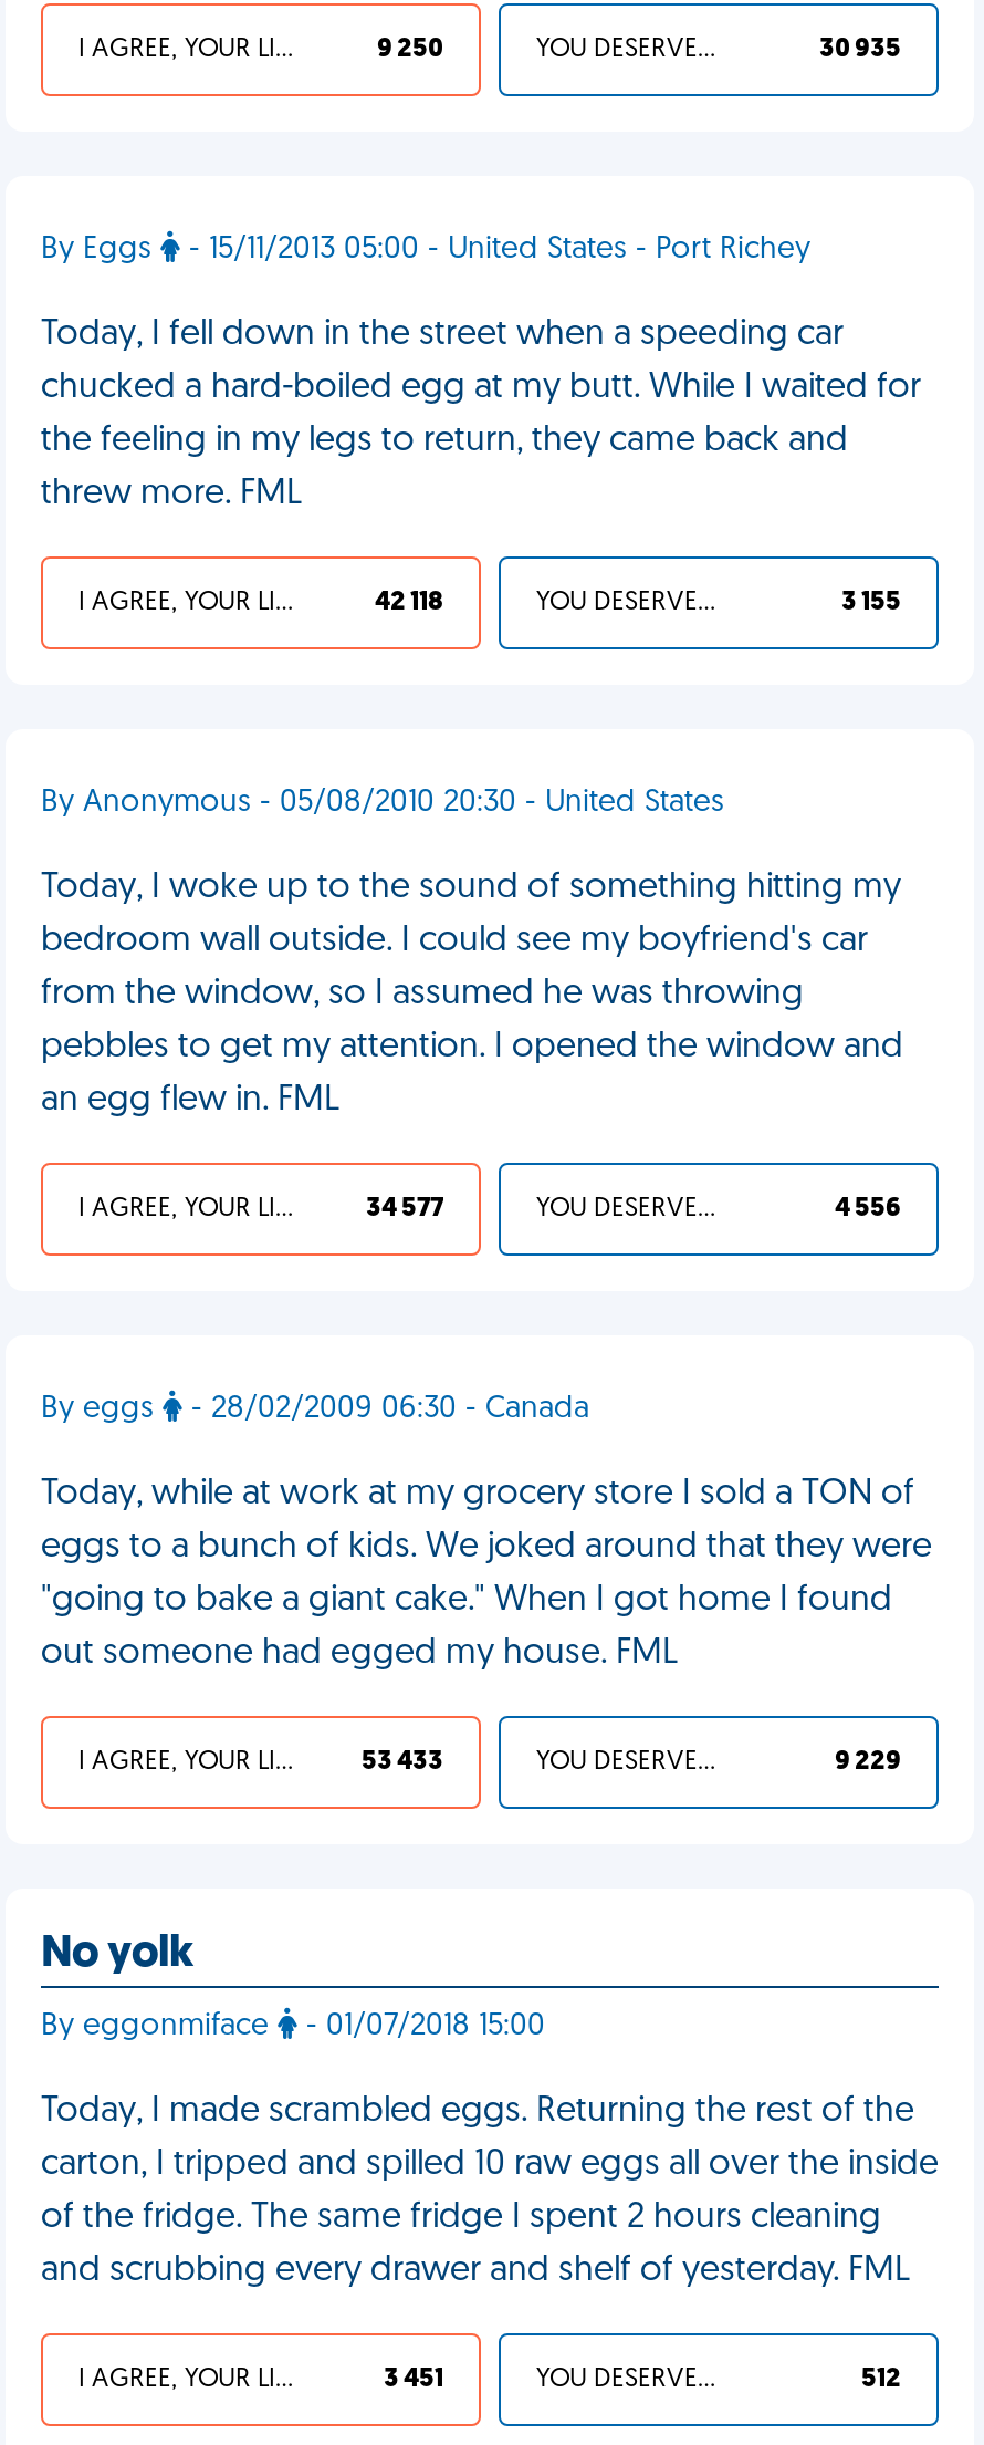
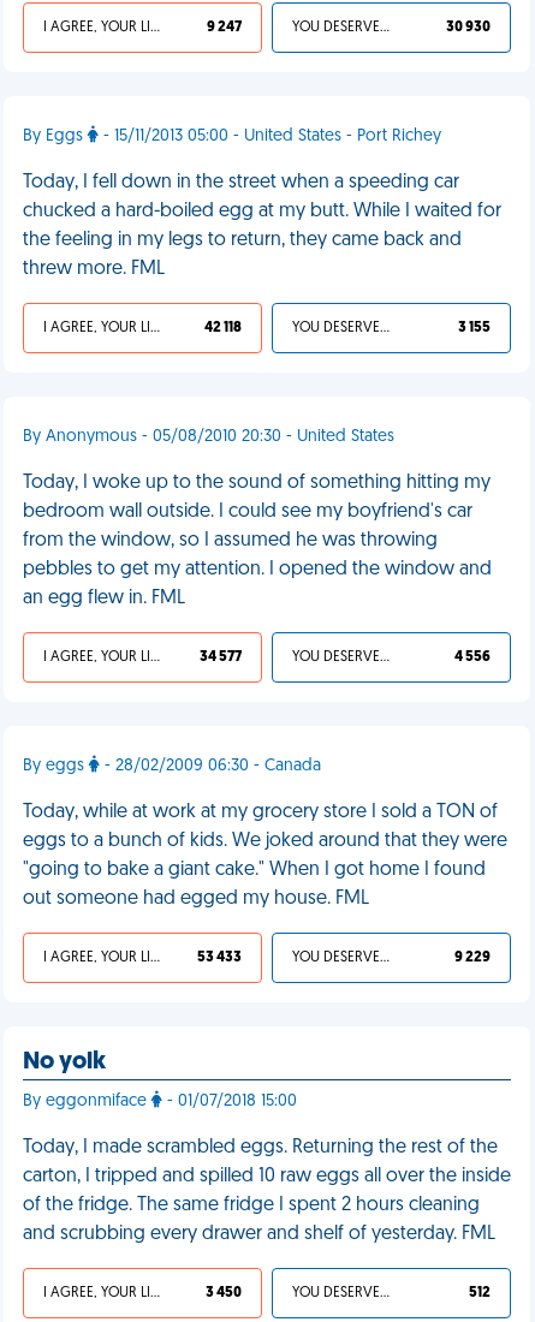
- 9 250
+ 9 247

- 30 935
+ 30 930

- 3 451
+ 3 450
